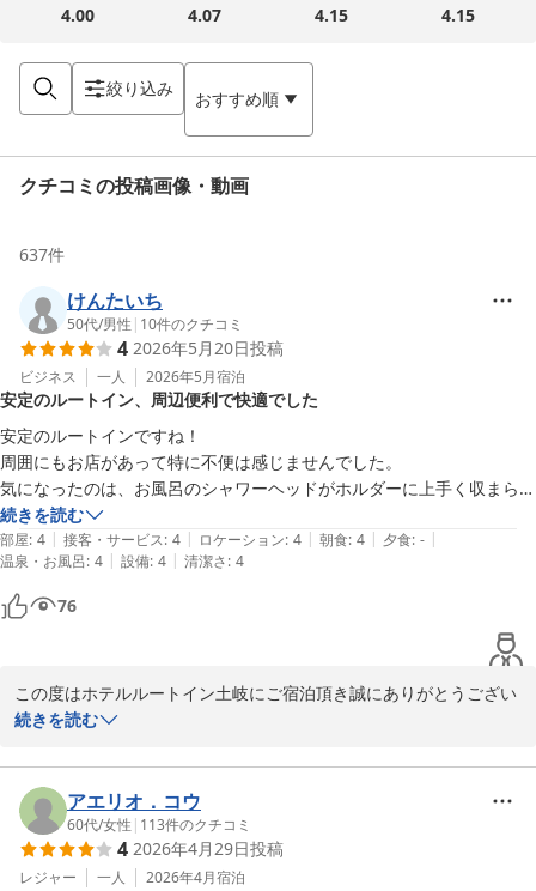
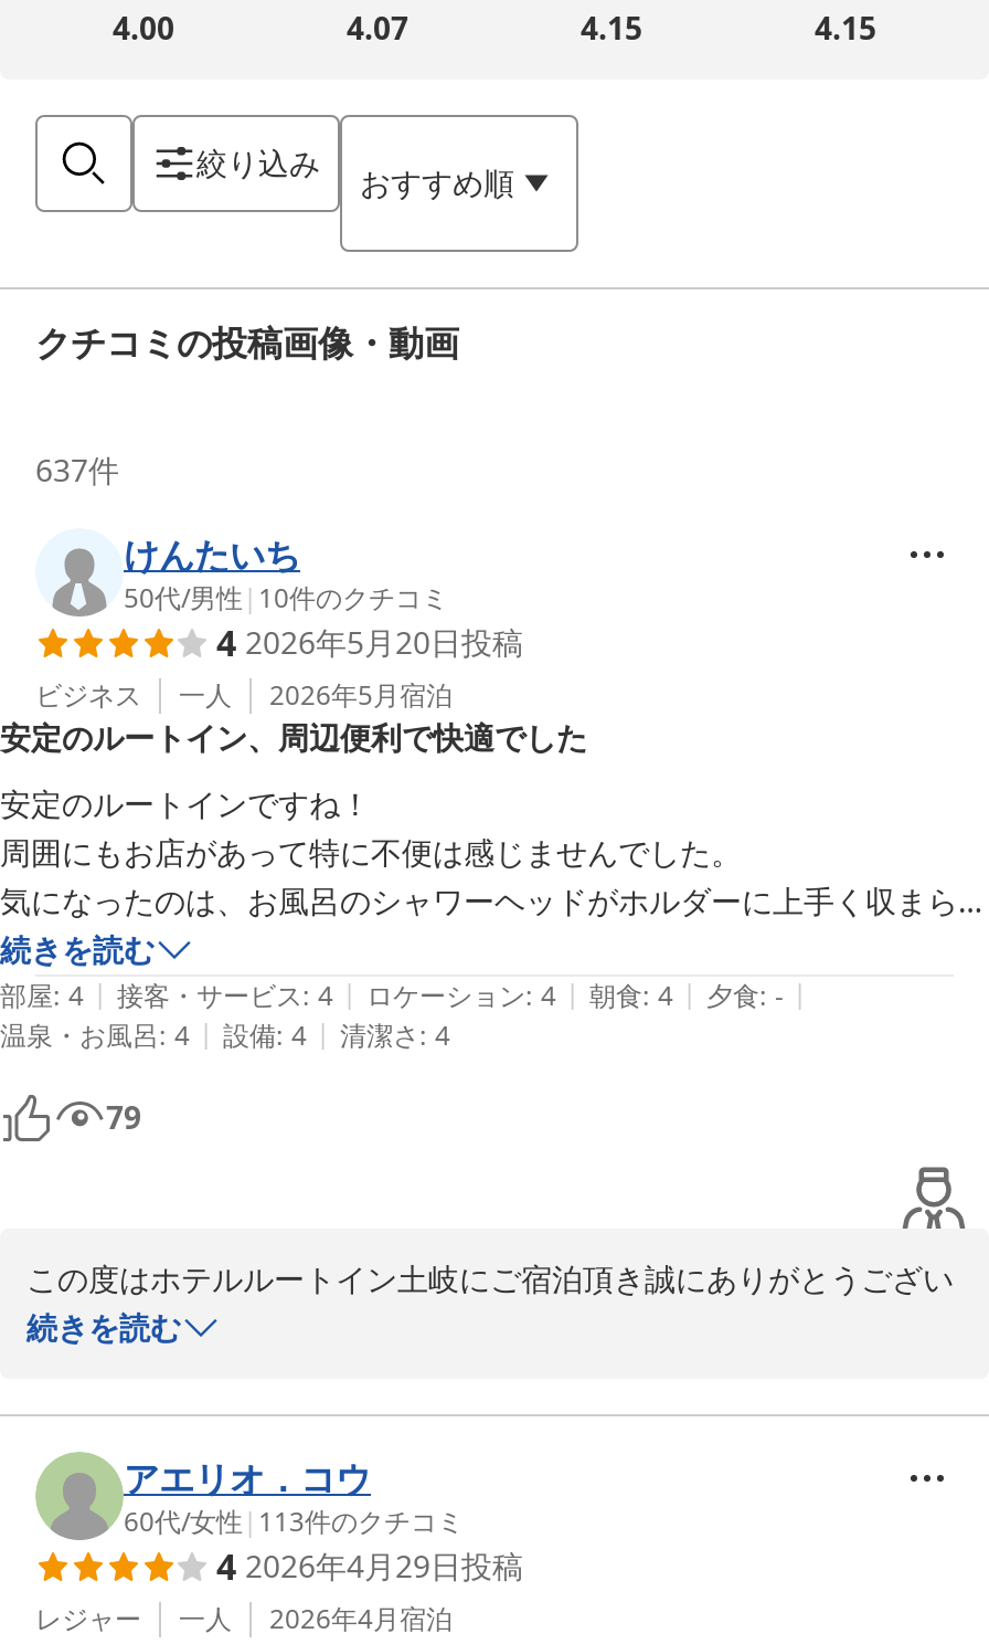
- 76
+ 79
